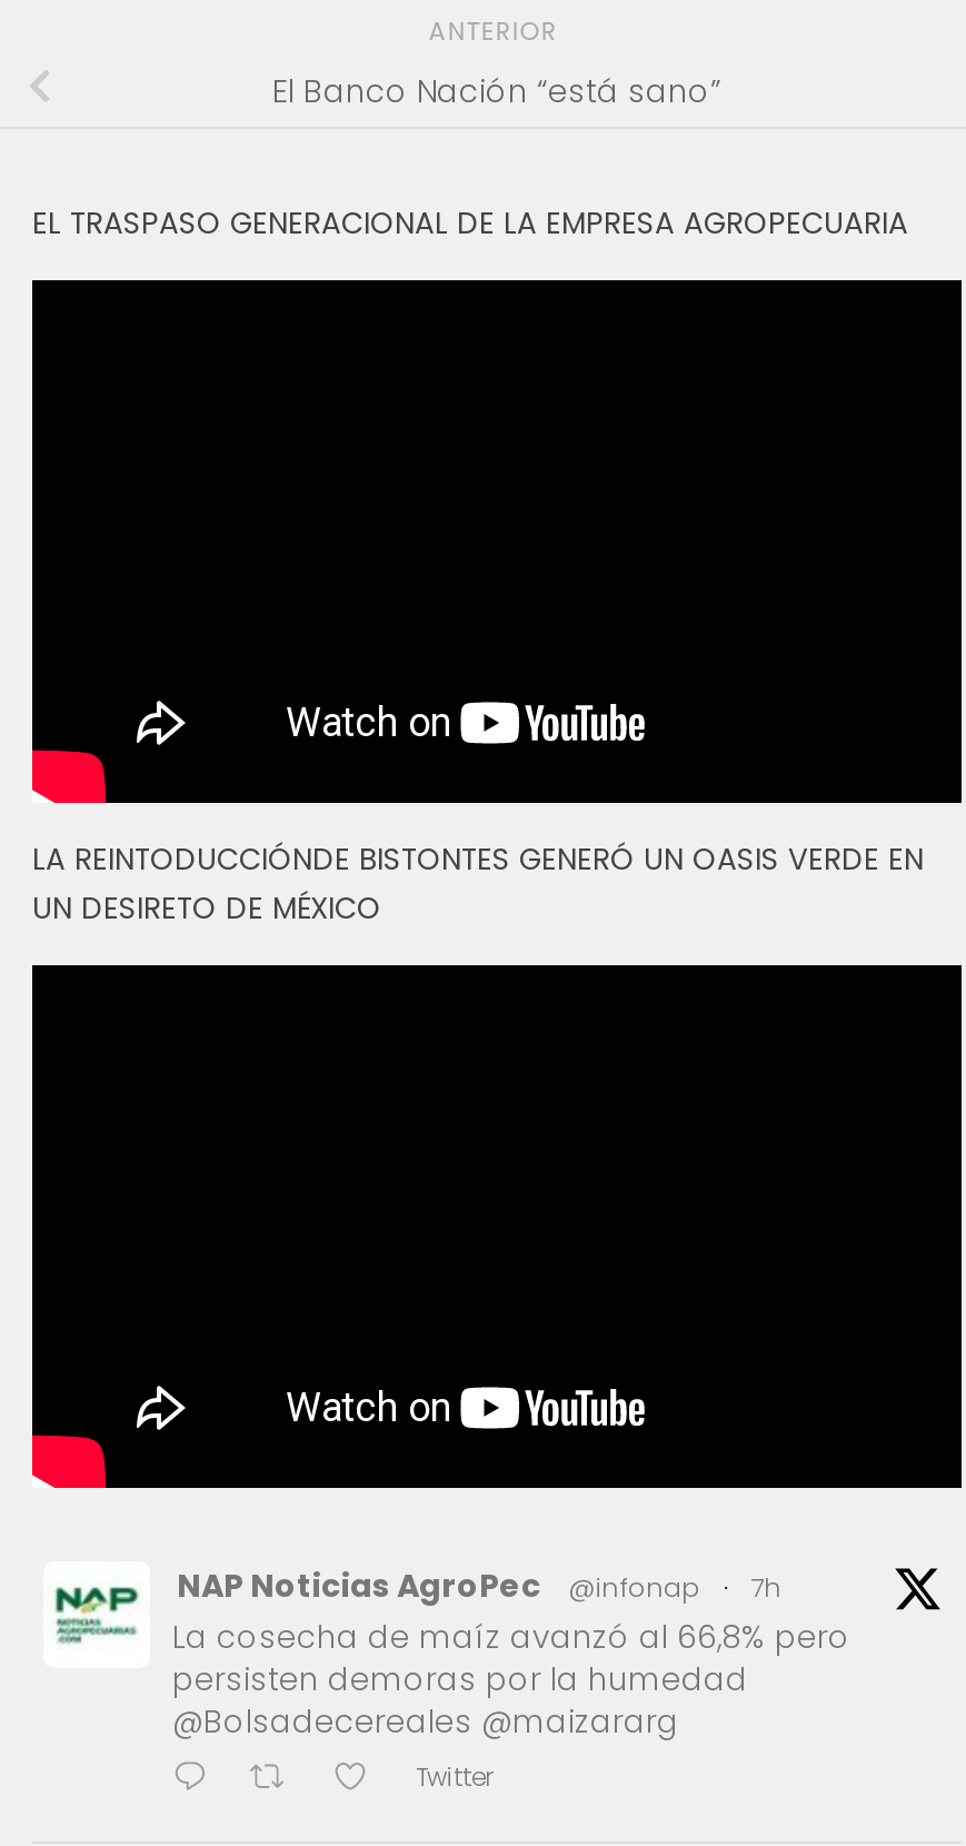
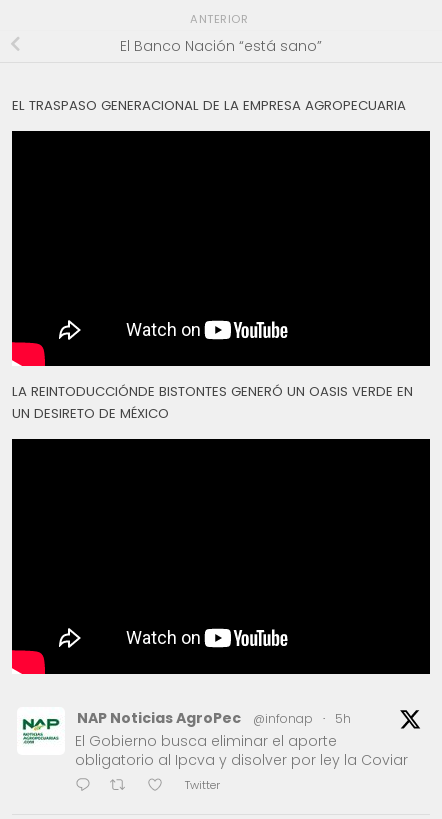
- 7h
- La cosecha de maíz avanzó al 66,8% pero
- persisten demoras por la humedad
- @Bolsadecereales @maizararg
+ 5h
+ El Gobierno busca eliminar el aporte
+ obligatorio al Ipcva y disolver por ley la Coviar
